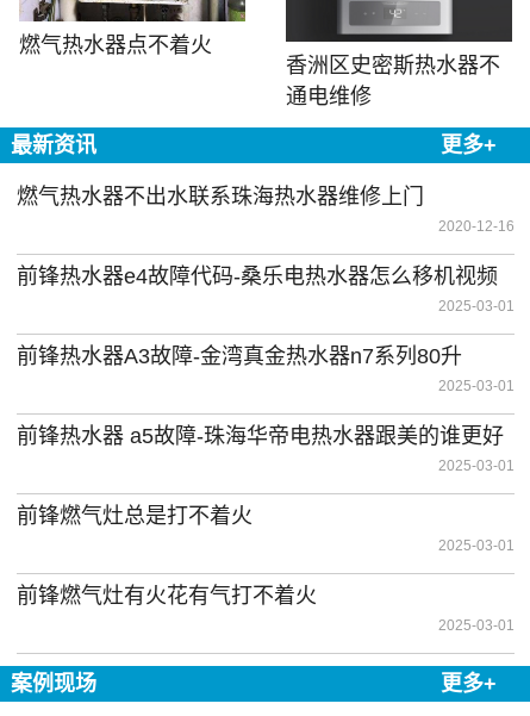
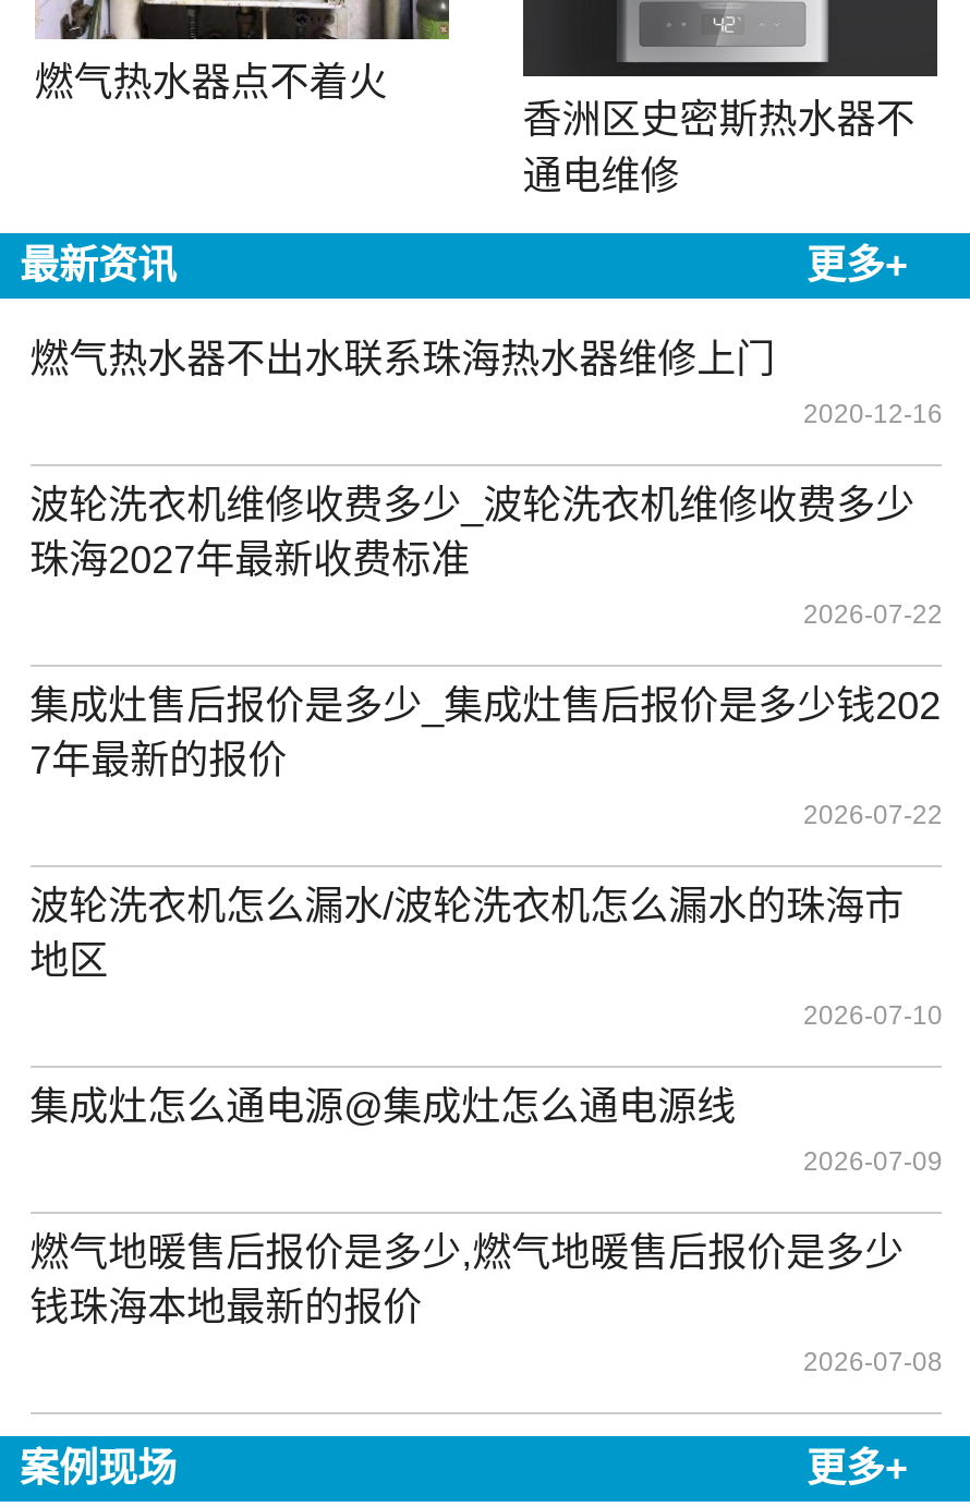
- 前锋热水器e4故障代码-桑乐电热水器怎么移机视频
- 2025-03-01
+ 波轮洗衣机维修收费多少_波轮洗衣机维修收费多少
+ 珠海2027年最新收费标准
+ 2026-07-22

- 前锋热水器A3故障-金湾真金热水器n7系列80升
- 2025-03-01
+ 集成灶售后报价是多少_集成灶售后报价是多少钱202
+ 7年最新的报价
+ 2026-07-22

- 前锋热水器 a5故障-珠海华帝电热水器跟美的谁更好
- 2025-03-01
+ 波轮洗衣机怎么漏水/波轮洗衣机怎么漏水的珠海市
+ 地区
+ 2026-07-10

- 前锋燃气灶总是打不着火
- 2025-03-01
+ 集成灶怎么通电源@集成灶怎么通电源线
+ 2026-07-09

- 前锋燃气灶有火花有气打不着火
- 2025-03-01
+ 燃气地暖售后报价是多少,燃气地暖售后报价是多少
+ 钱珠海本地最新的报价
+ 2026-07-08
